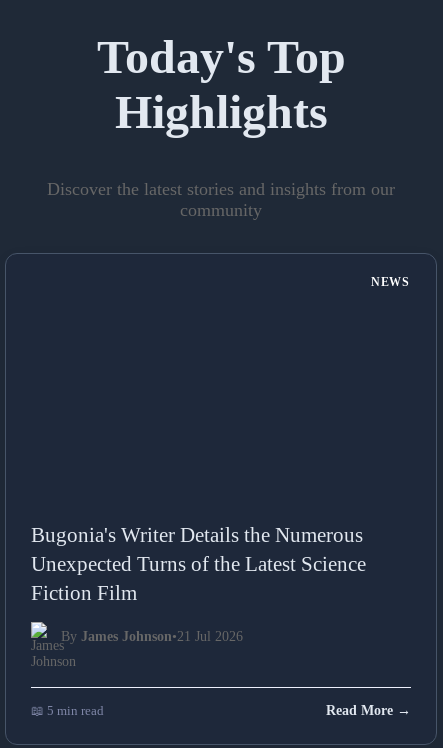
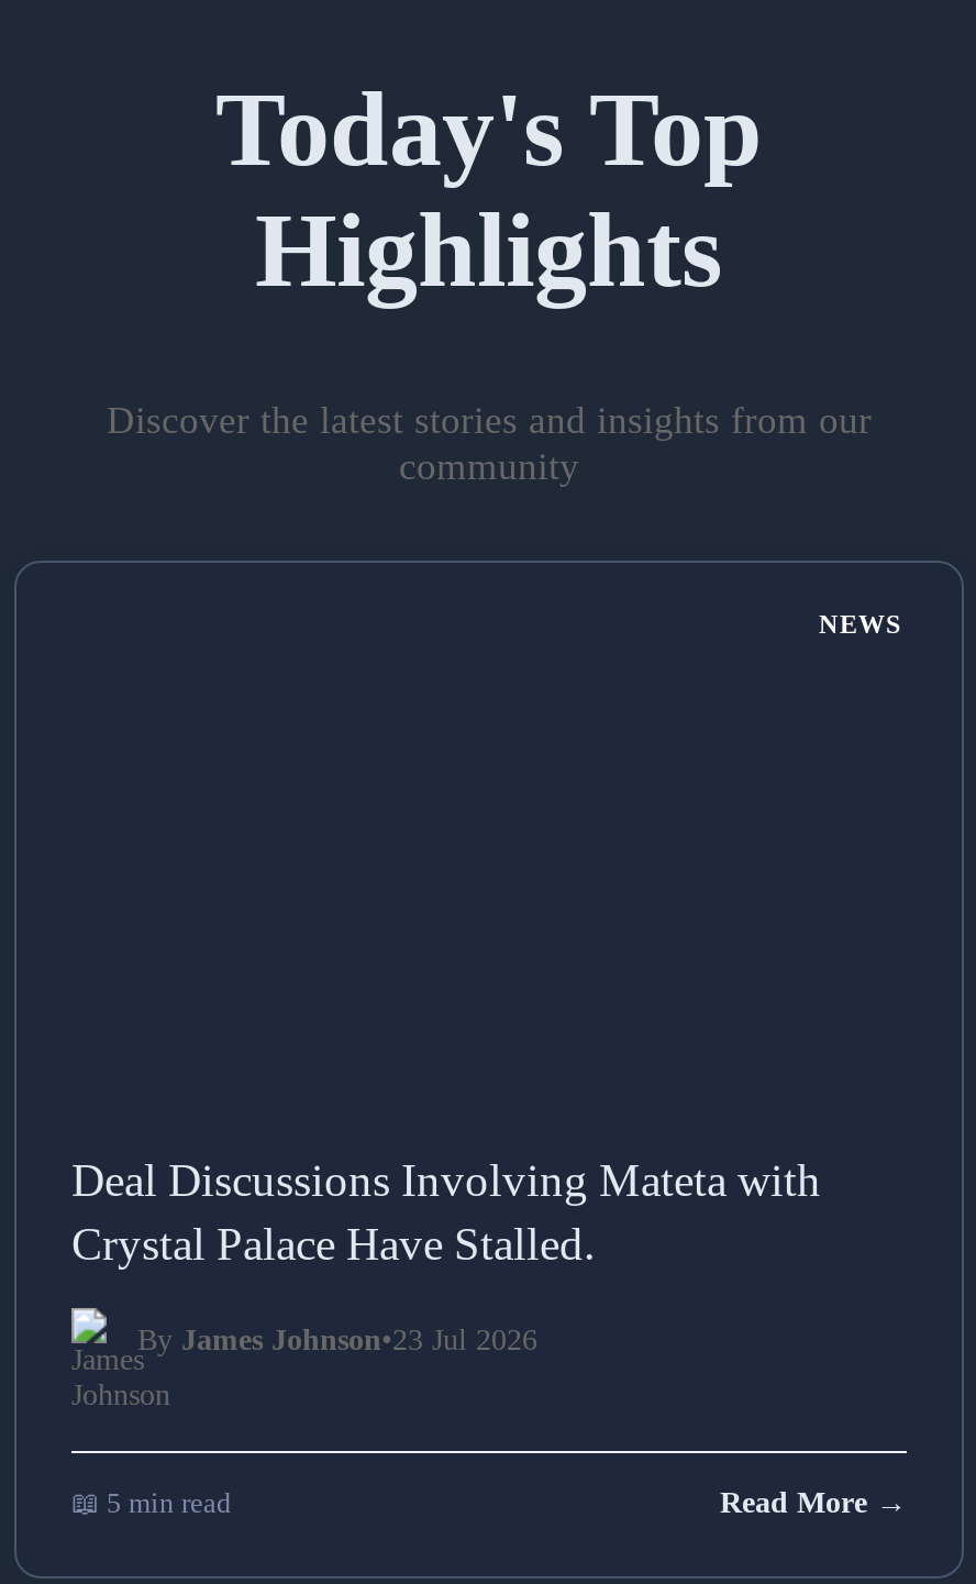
- Bugonia's Writer Details the Numerous
- Unexpected Turns of the Latest Science
- Fiction Film
+ Deal Discussions Involving Mateta with
+ Crystal Palace Have Stalled.

- By James Johnson•21 Jul 2026
+ By James Johnson•23 Jul 2026
